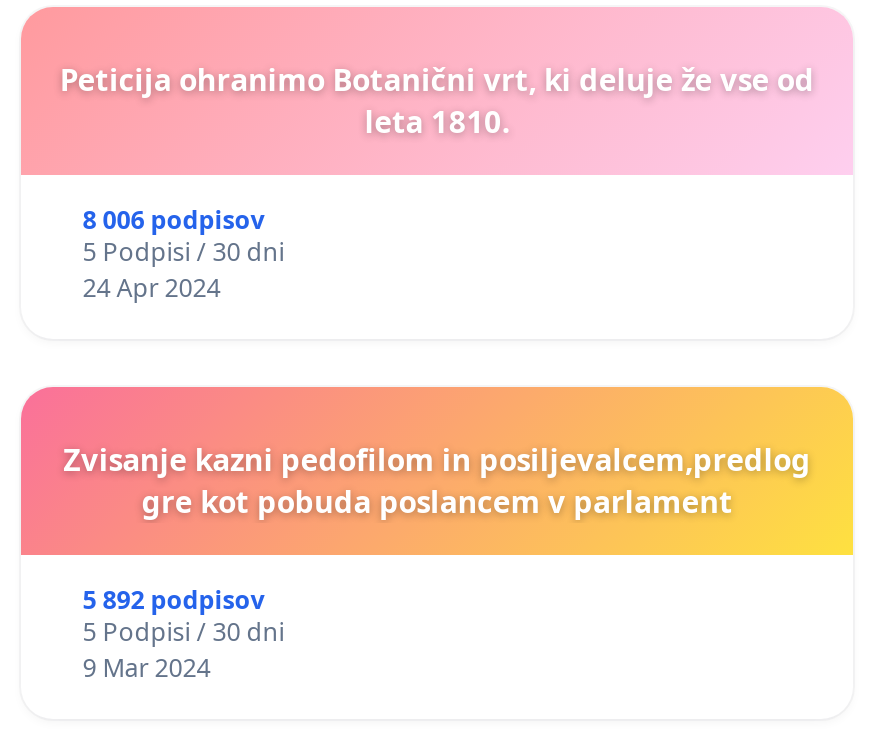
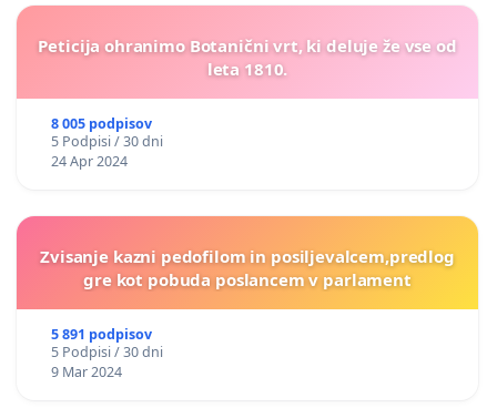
- 8 006 podpisov
+ 8 005 podpisov

- 5 892 podpisov
+ 5 891 podpisov
